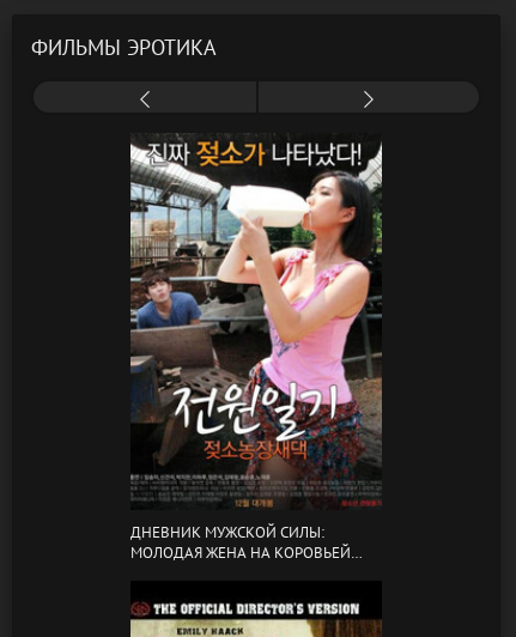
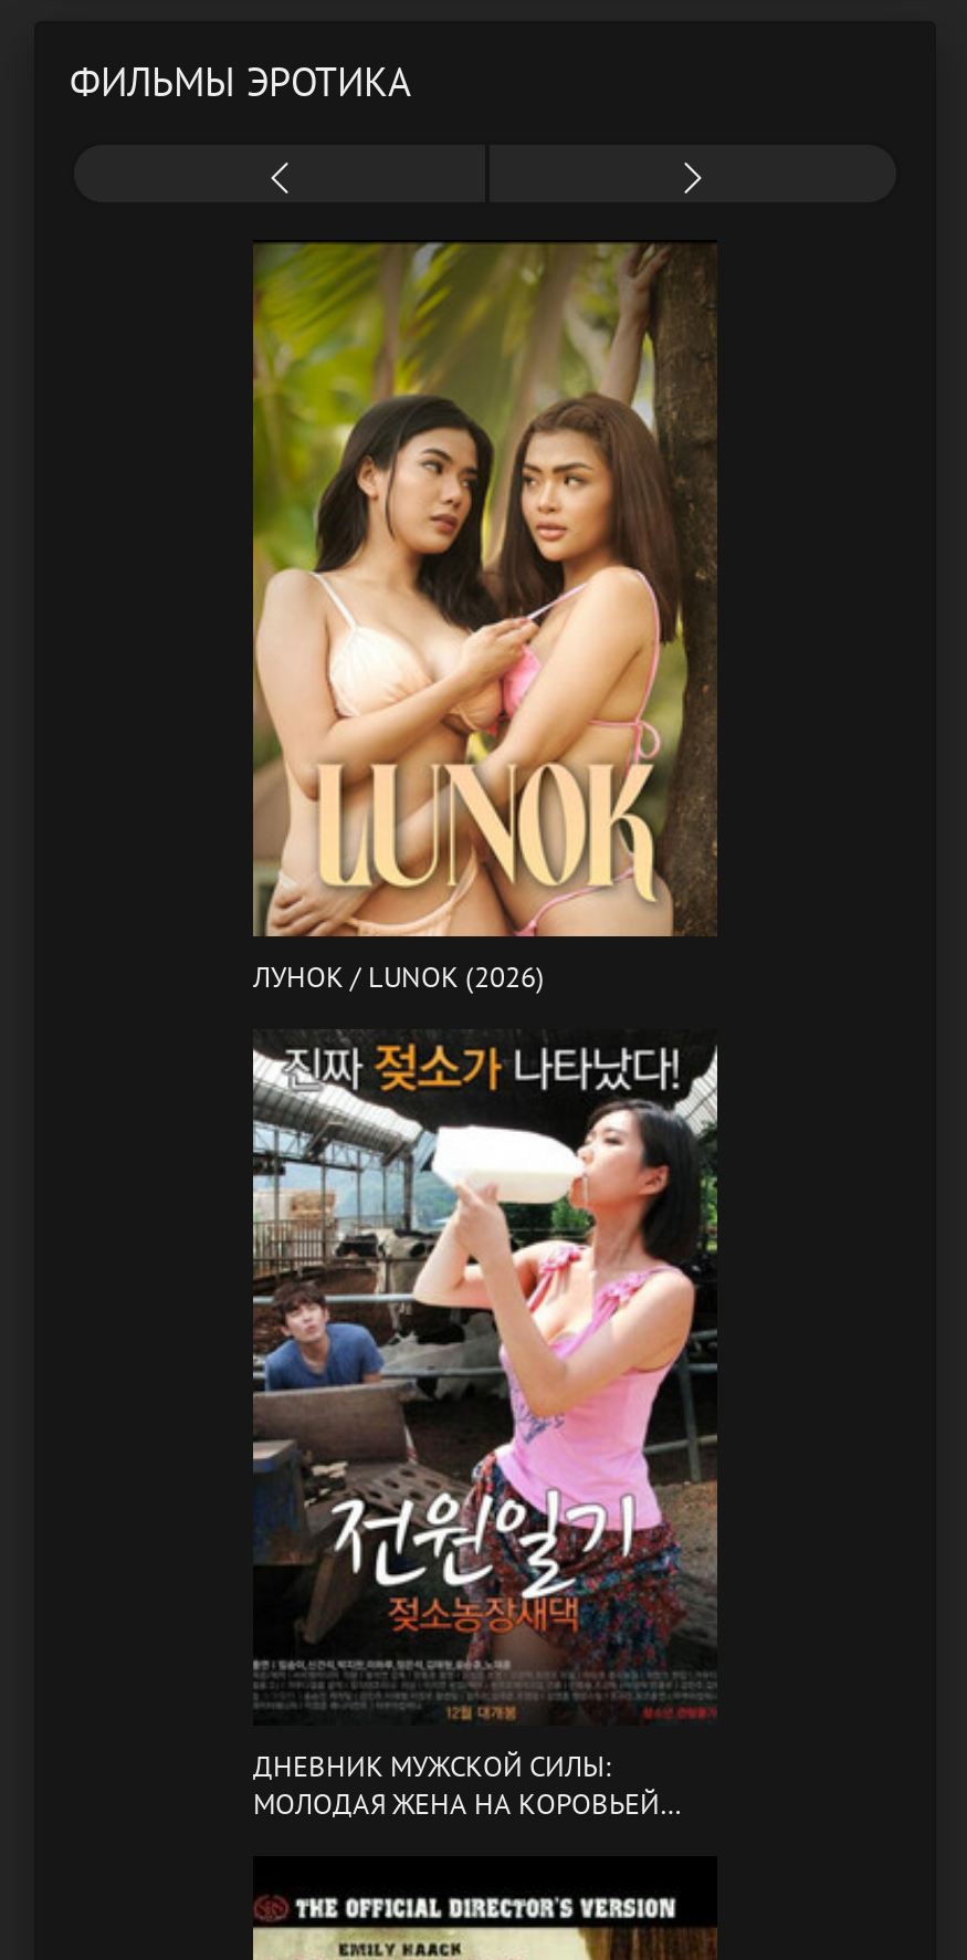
+ [image]
+ ЛУНОК / LUNOK (2026)
